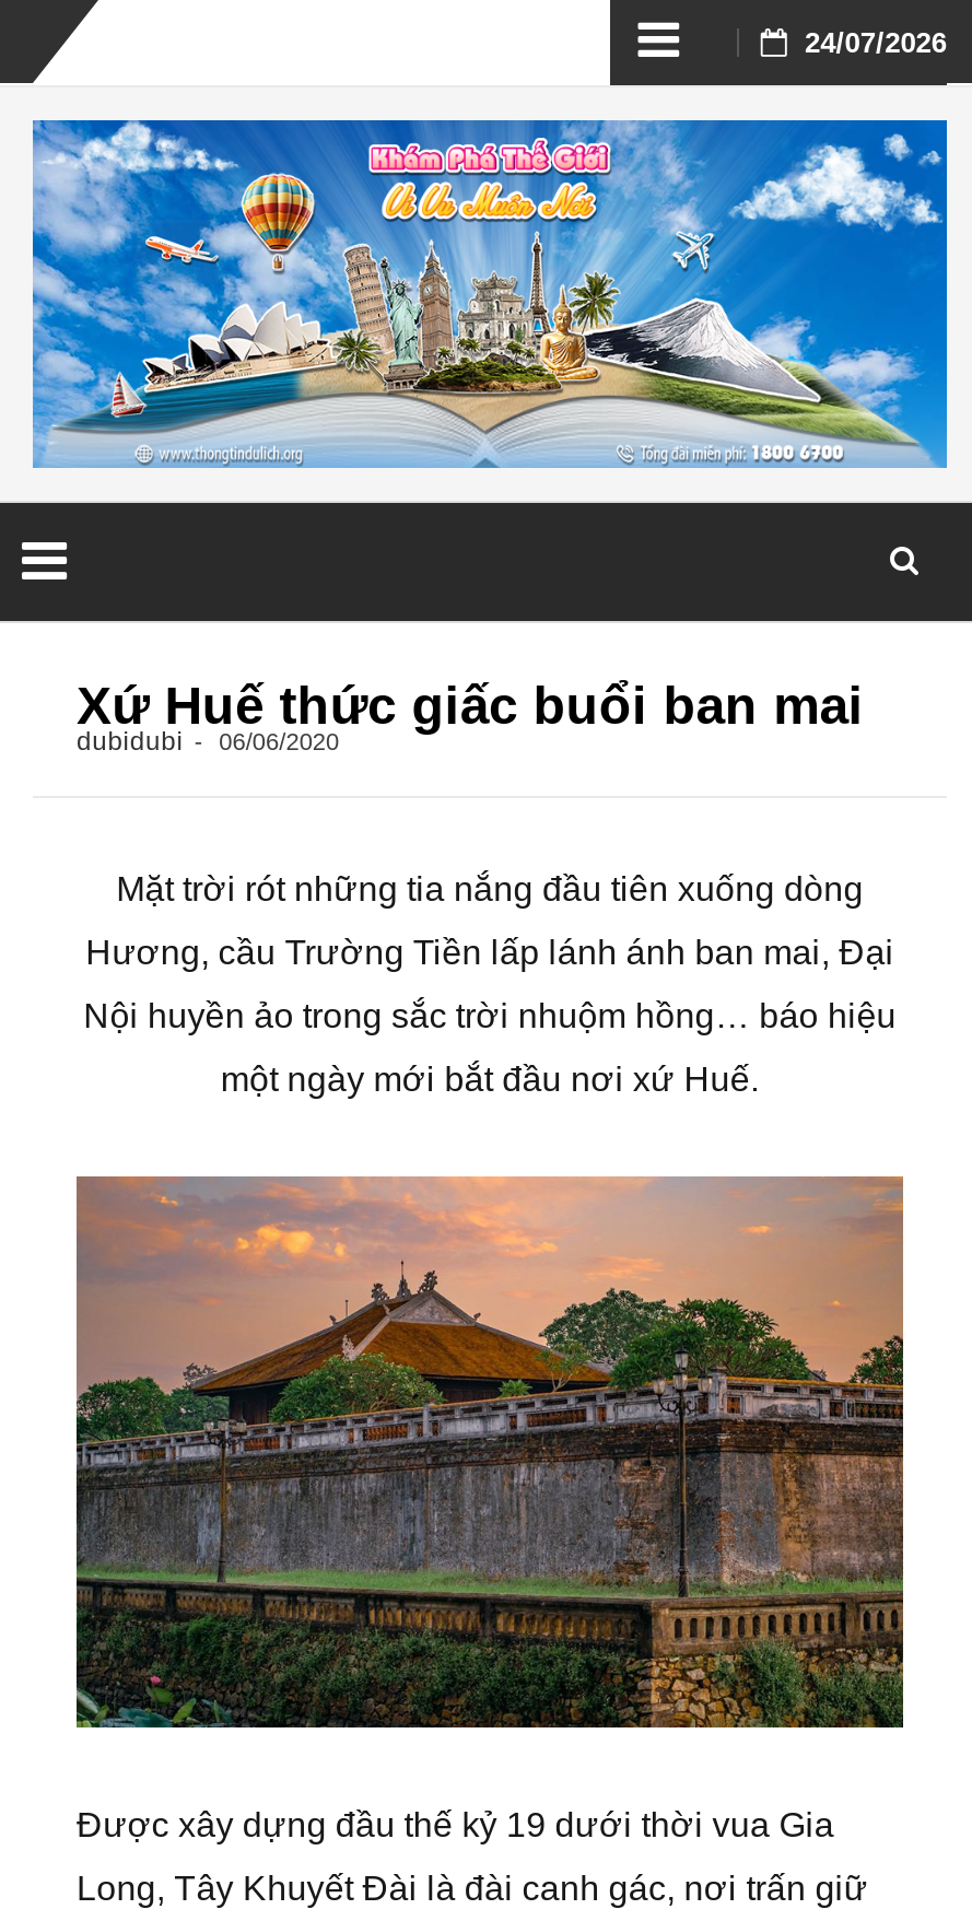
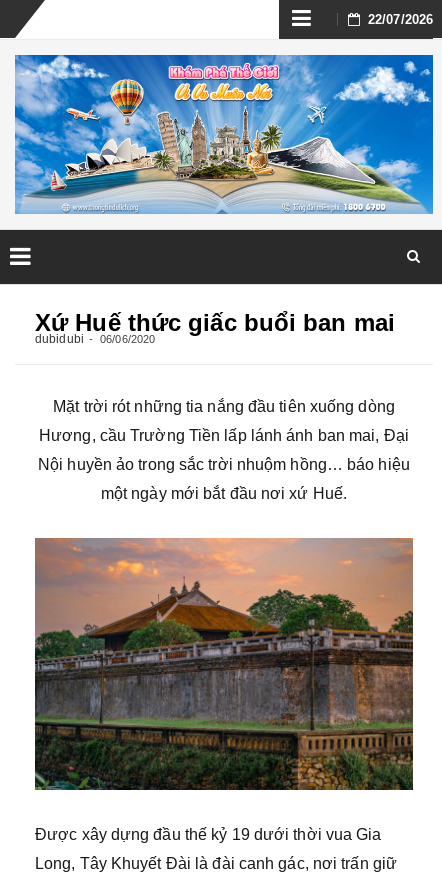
- 24/07/2026
+ 22/07/2026
